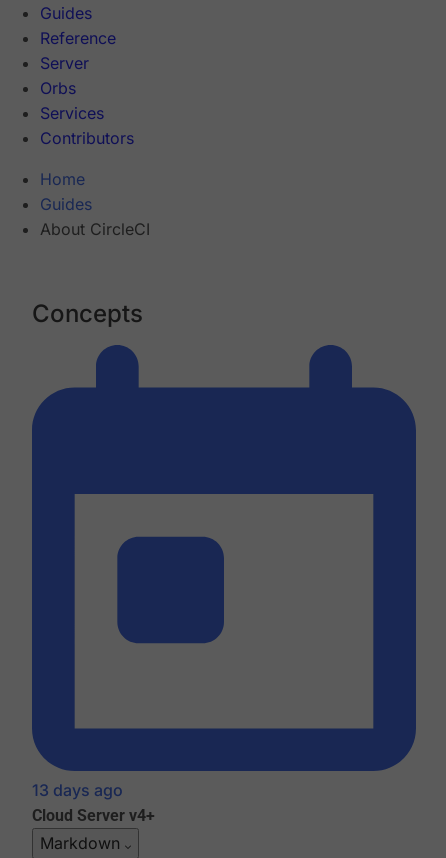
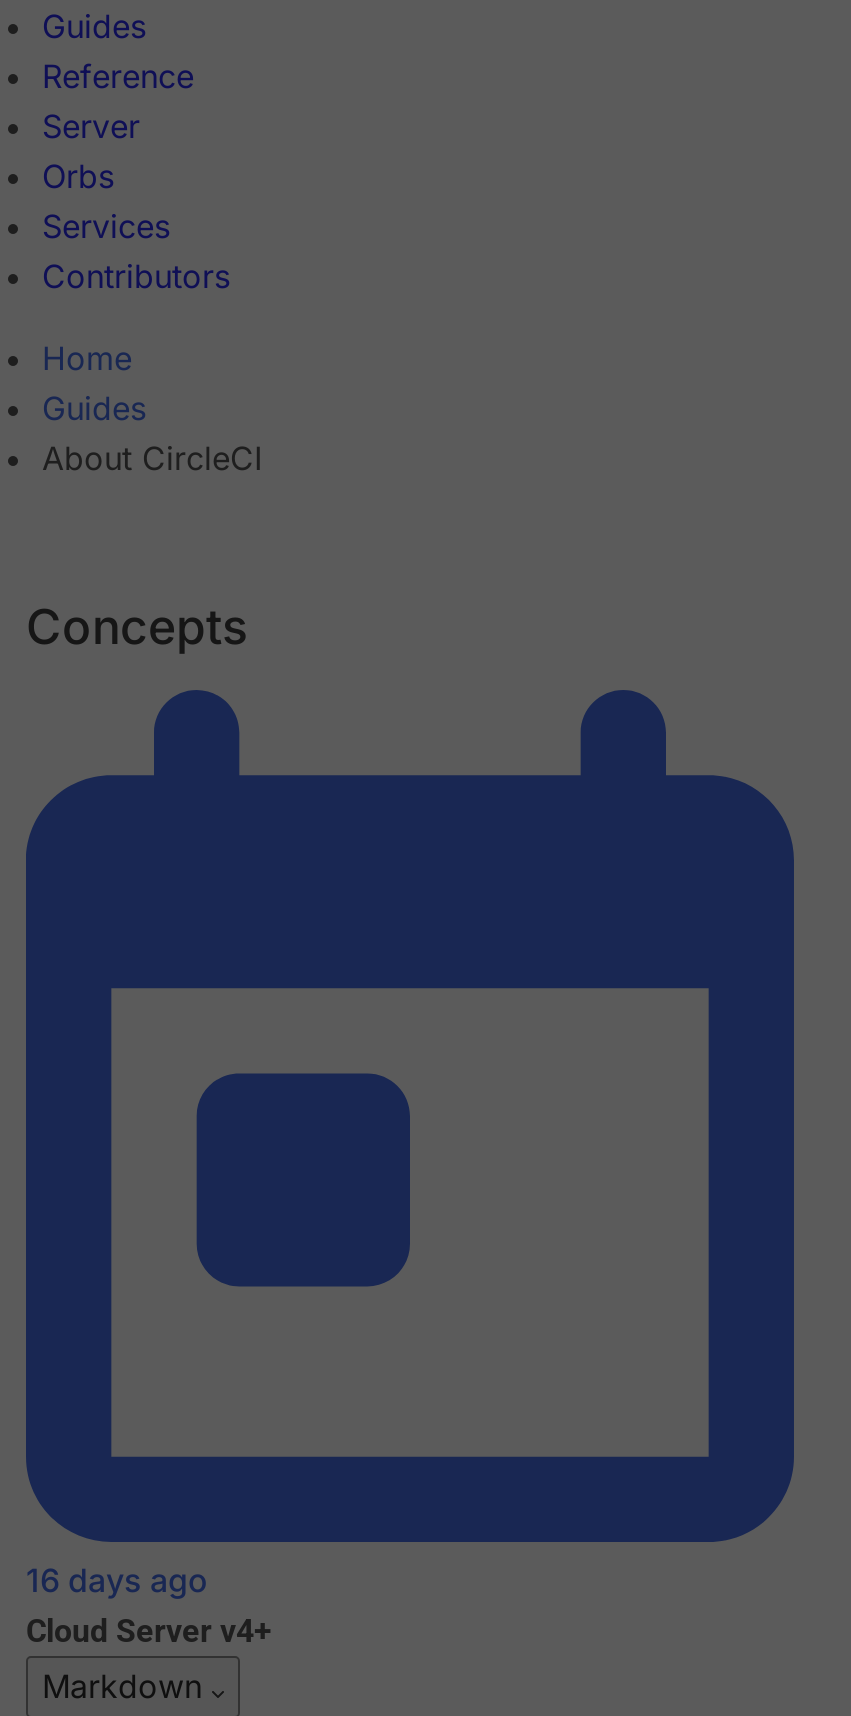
- 13 days ago
+ 16 days ago
